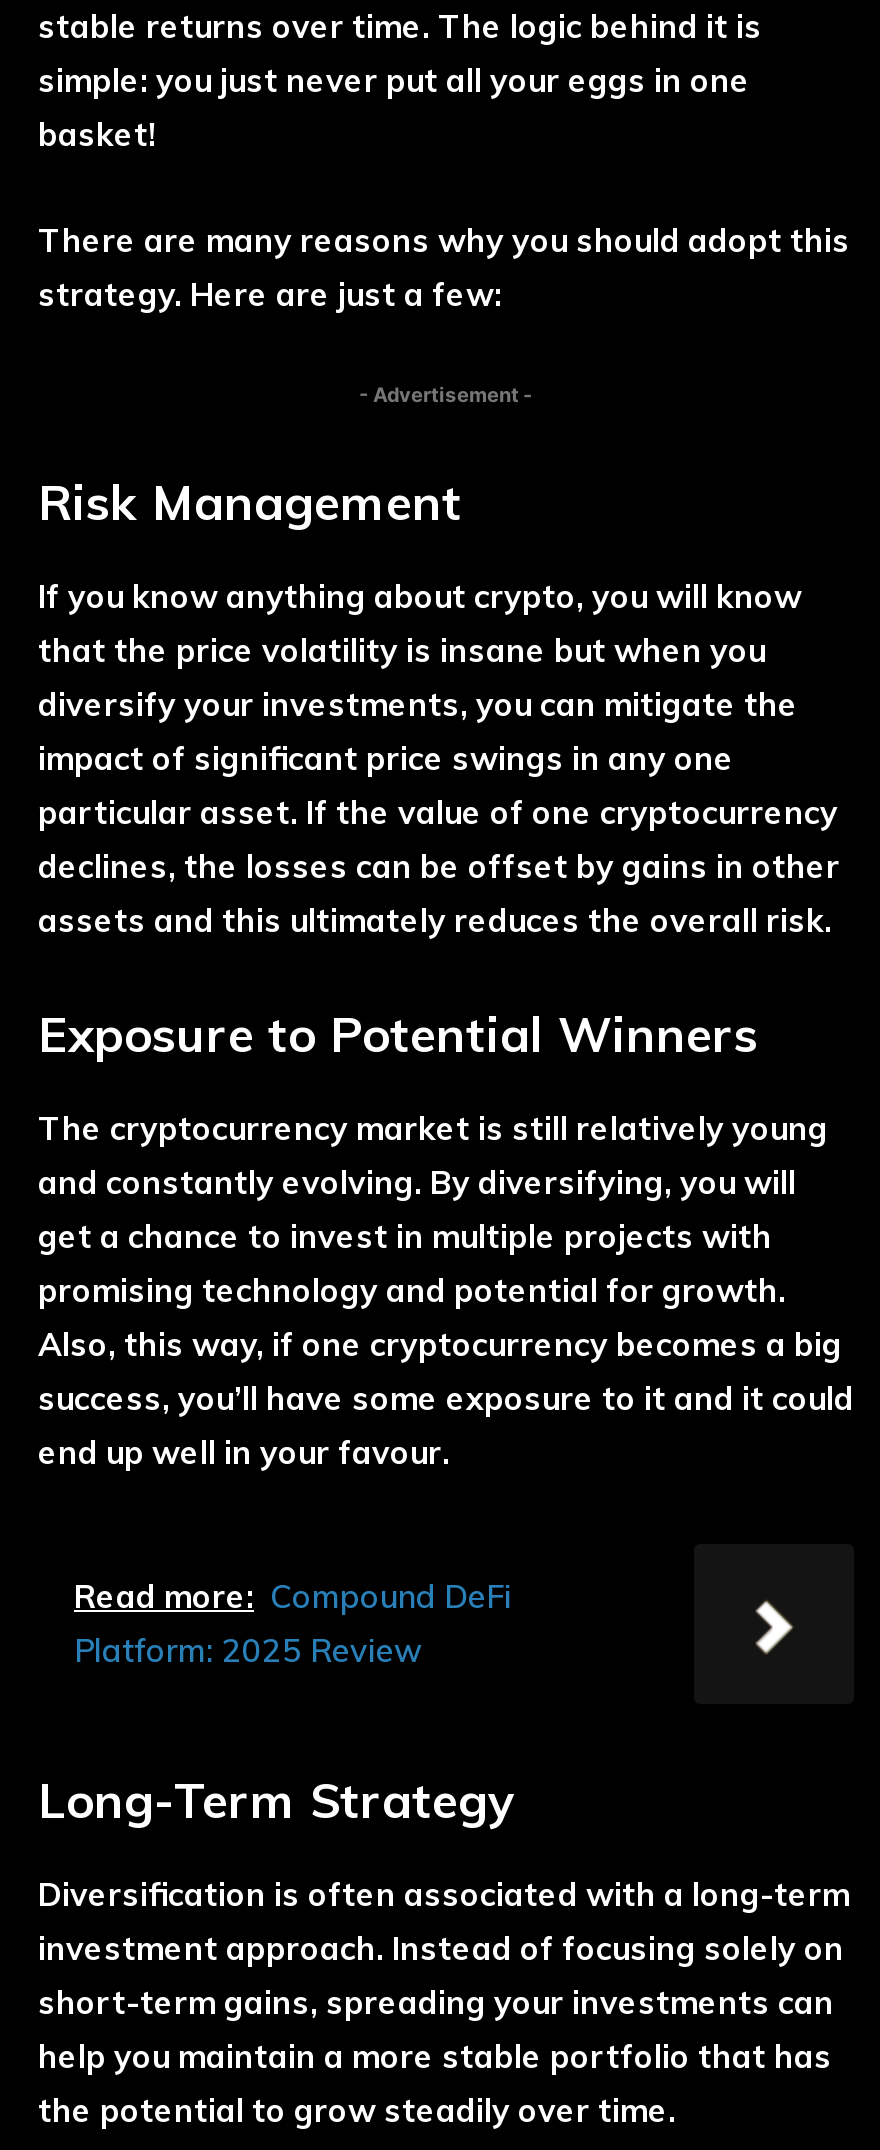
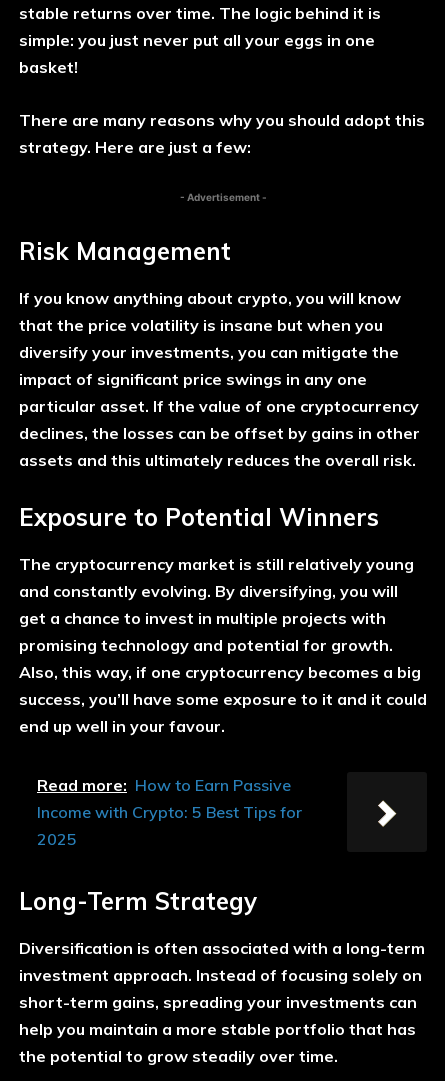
- Read more: Compound DeFi
- Platform: 2025 Review
+ Read more: How to Earn Passive
+ Income with Crypto: 5 Best Tips for
+ 2025
